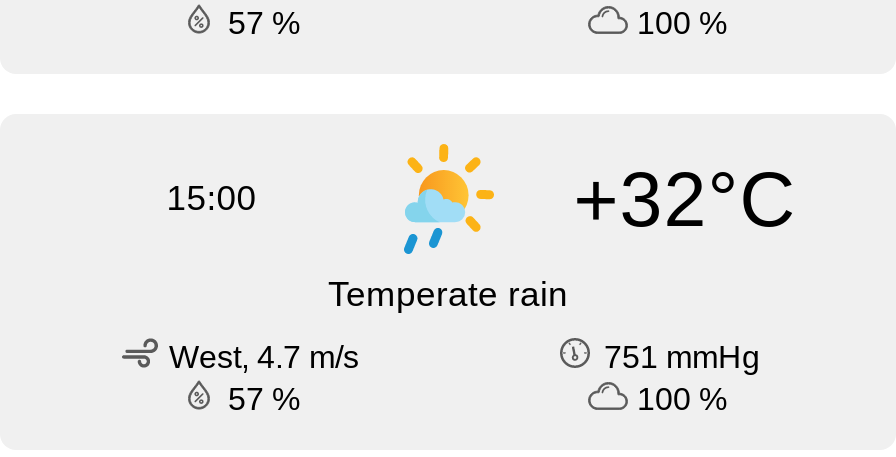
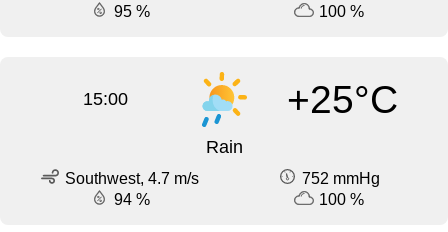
- 57 %
+ 95 %

- +32°C
- Temperate rain
+ +25°C
+ Rain

- West, 4.7 m/s
- 751 mmHg
- 57 %
+ Southwest, 4.7 m/s
+ 752 mmHg
+ 94 %
